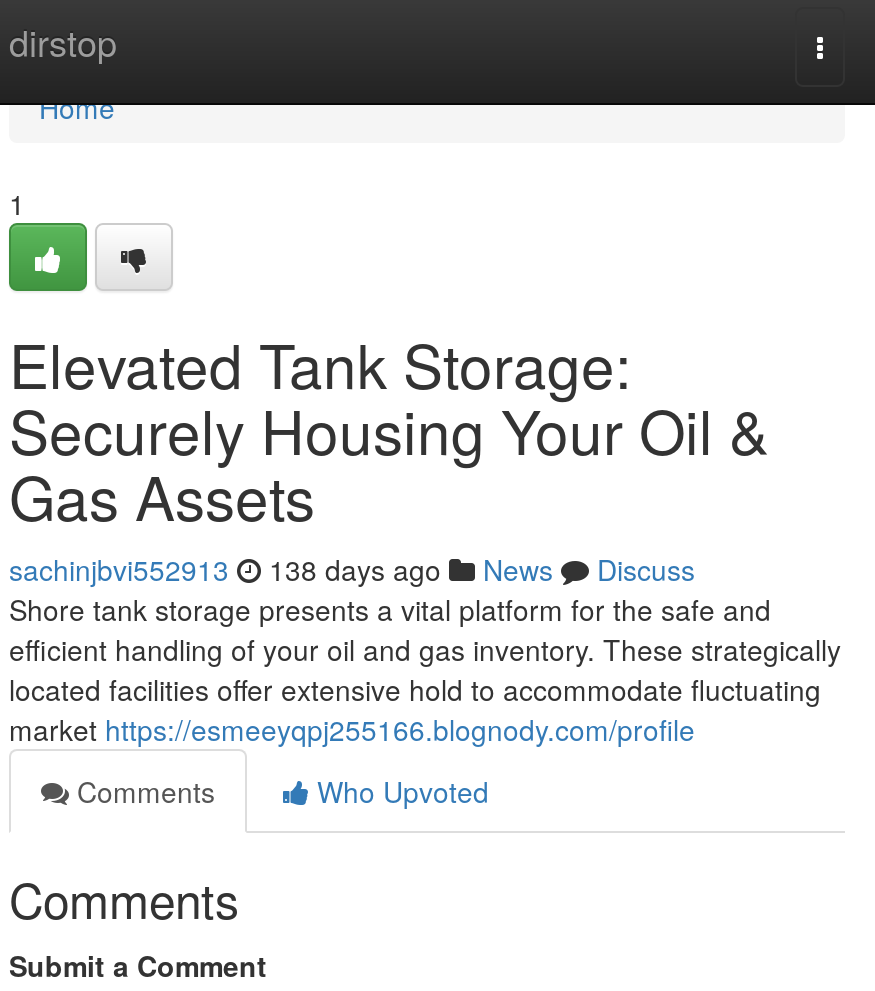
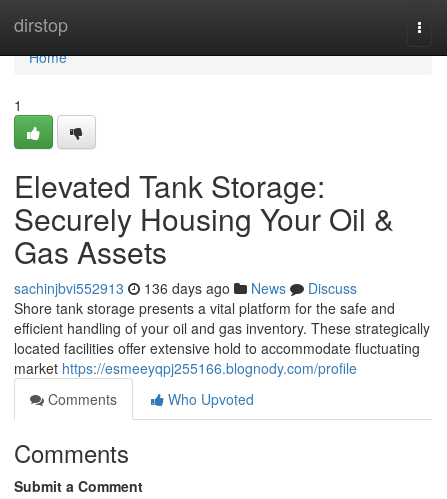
- sachinjbvi552913 138 days ago News Discuss
+ sachinjbvi552913 136 days ago News Discuss
